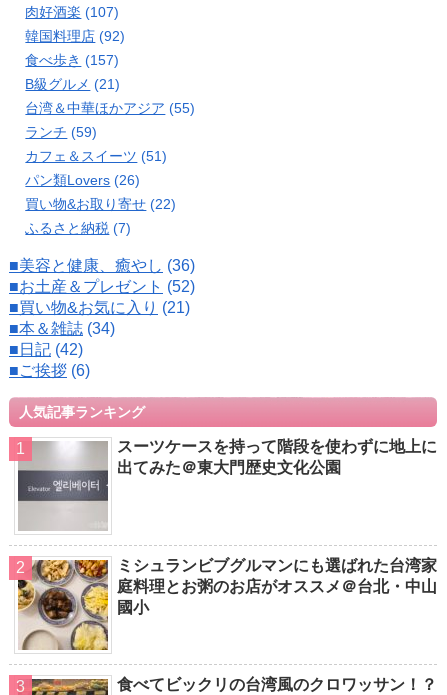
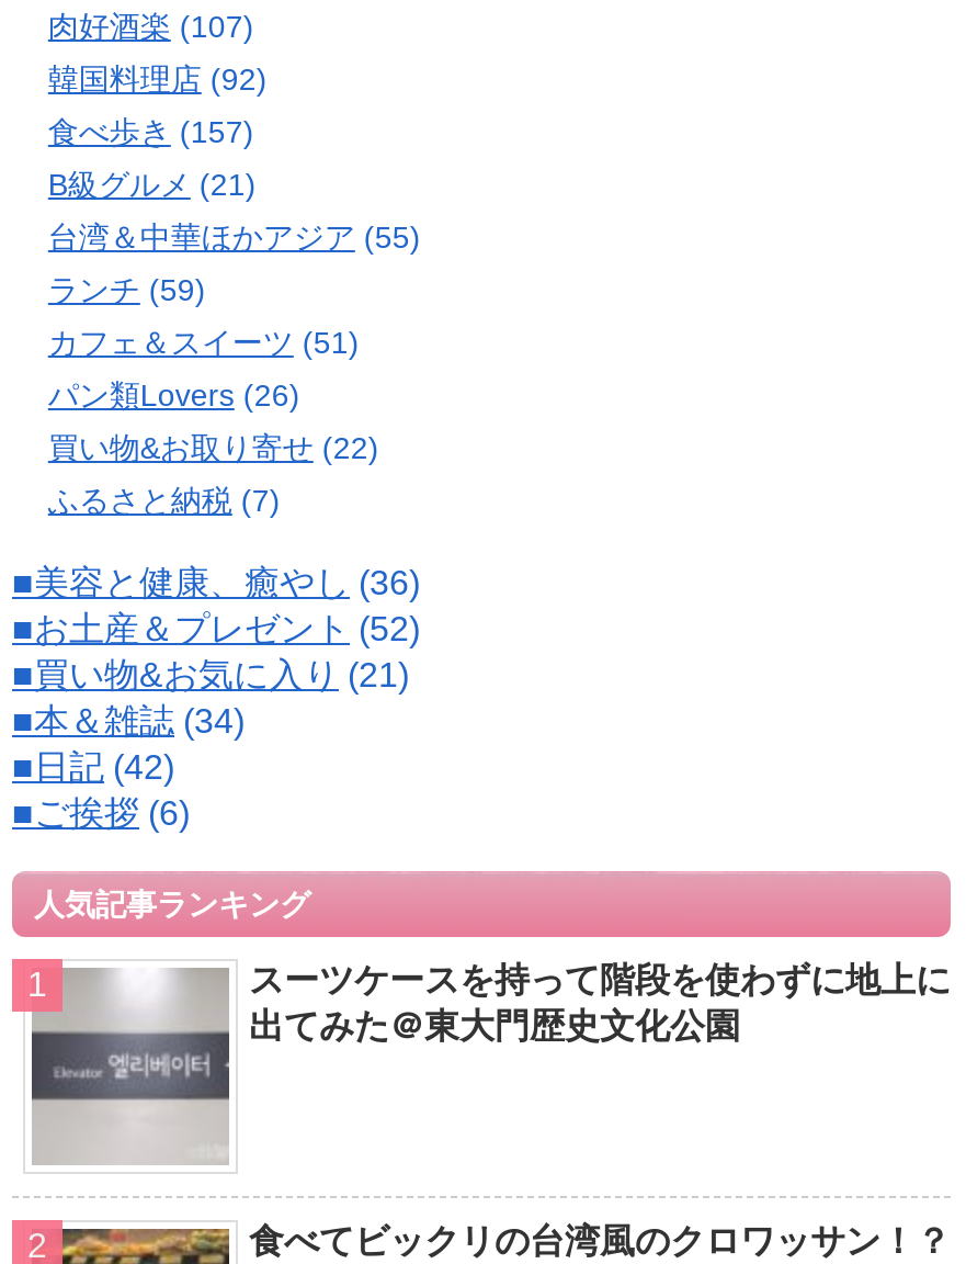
- [image]
- ミシュランビブグルマンにも選ばれた台湾家
- 庭料理とお粥のお店がオススメ＠台北・中山
- 國小
